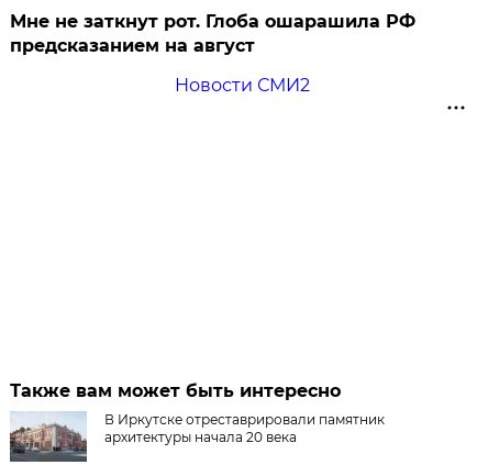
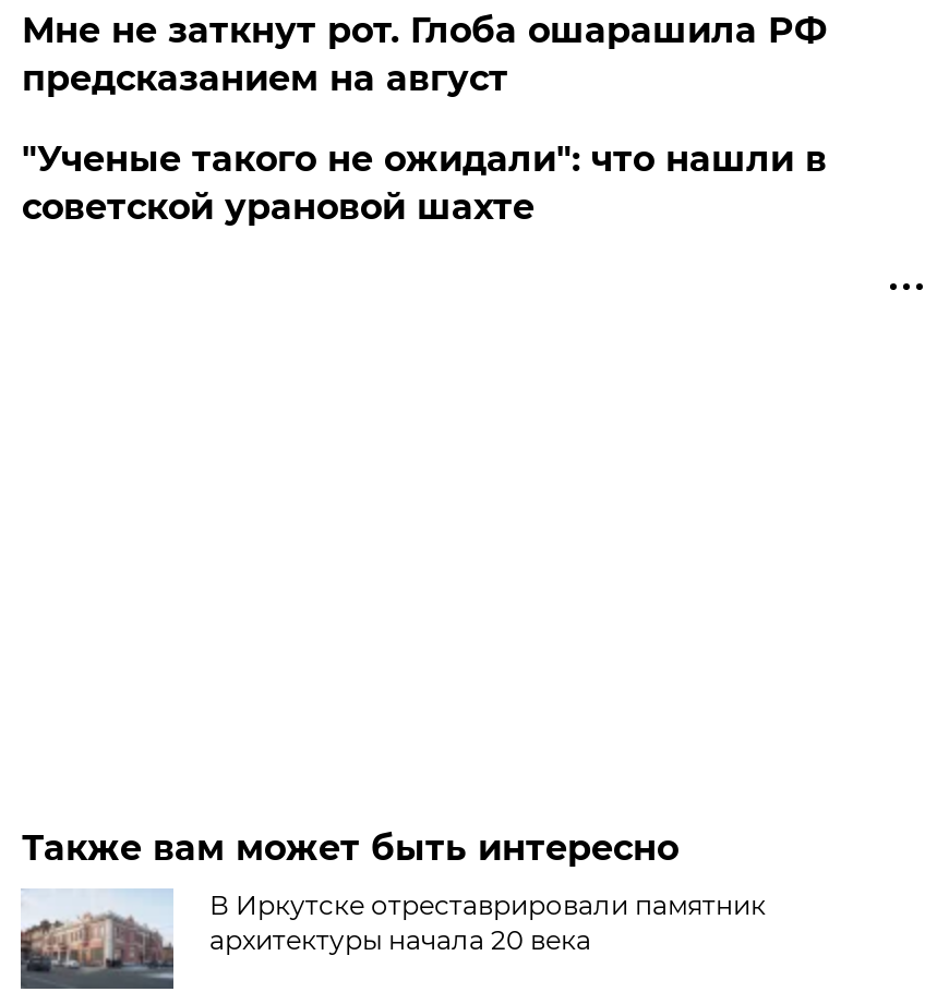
- Новости СМИ2
+ "Ученые такого не ожидали": что нашли в
+ советской урановой шахте
